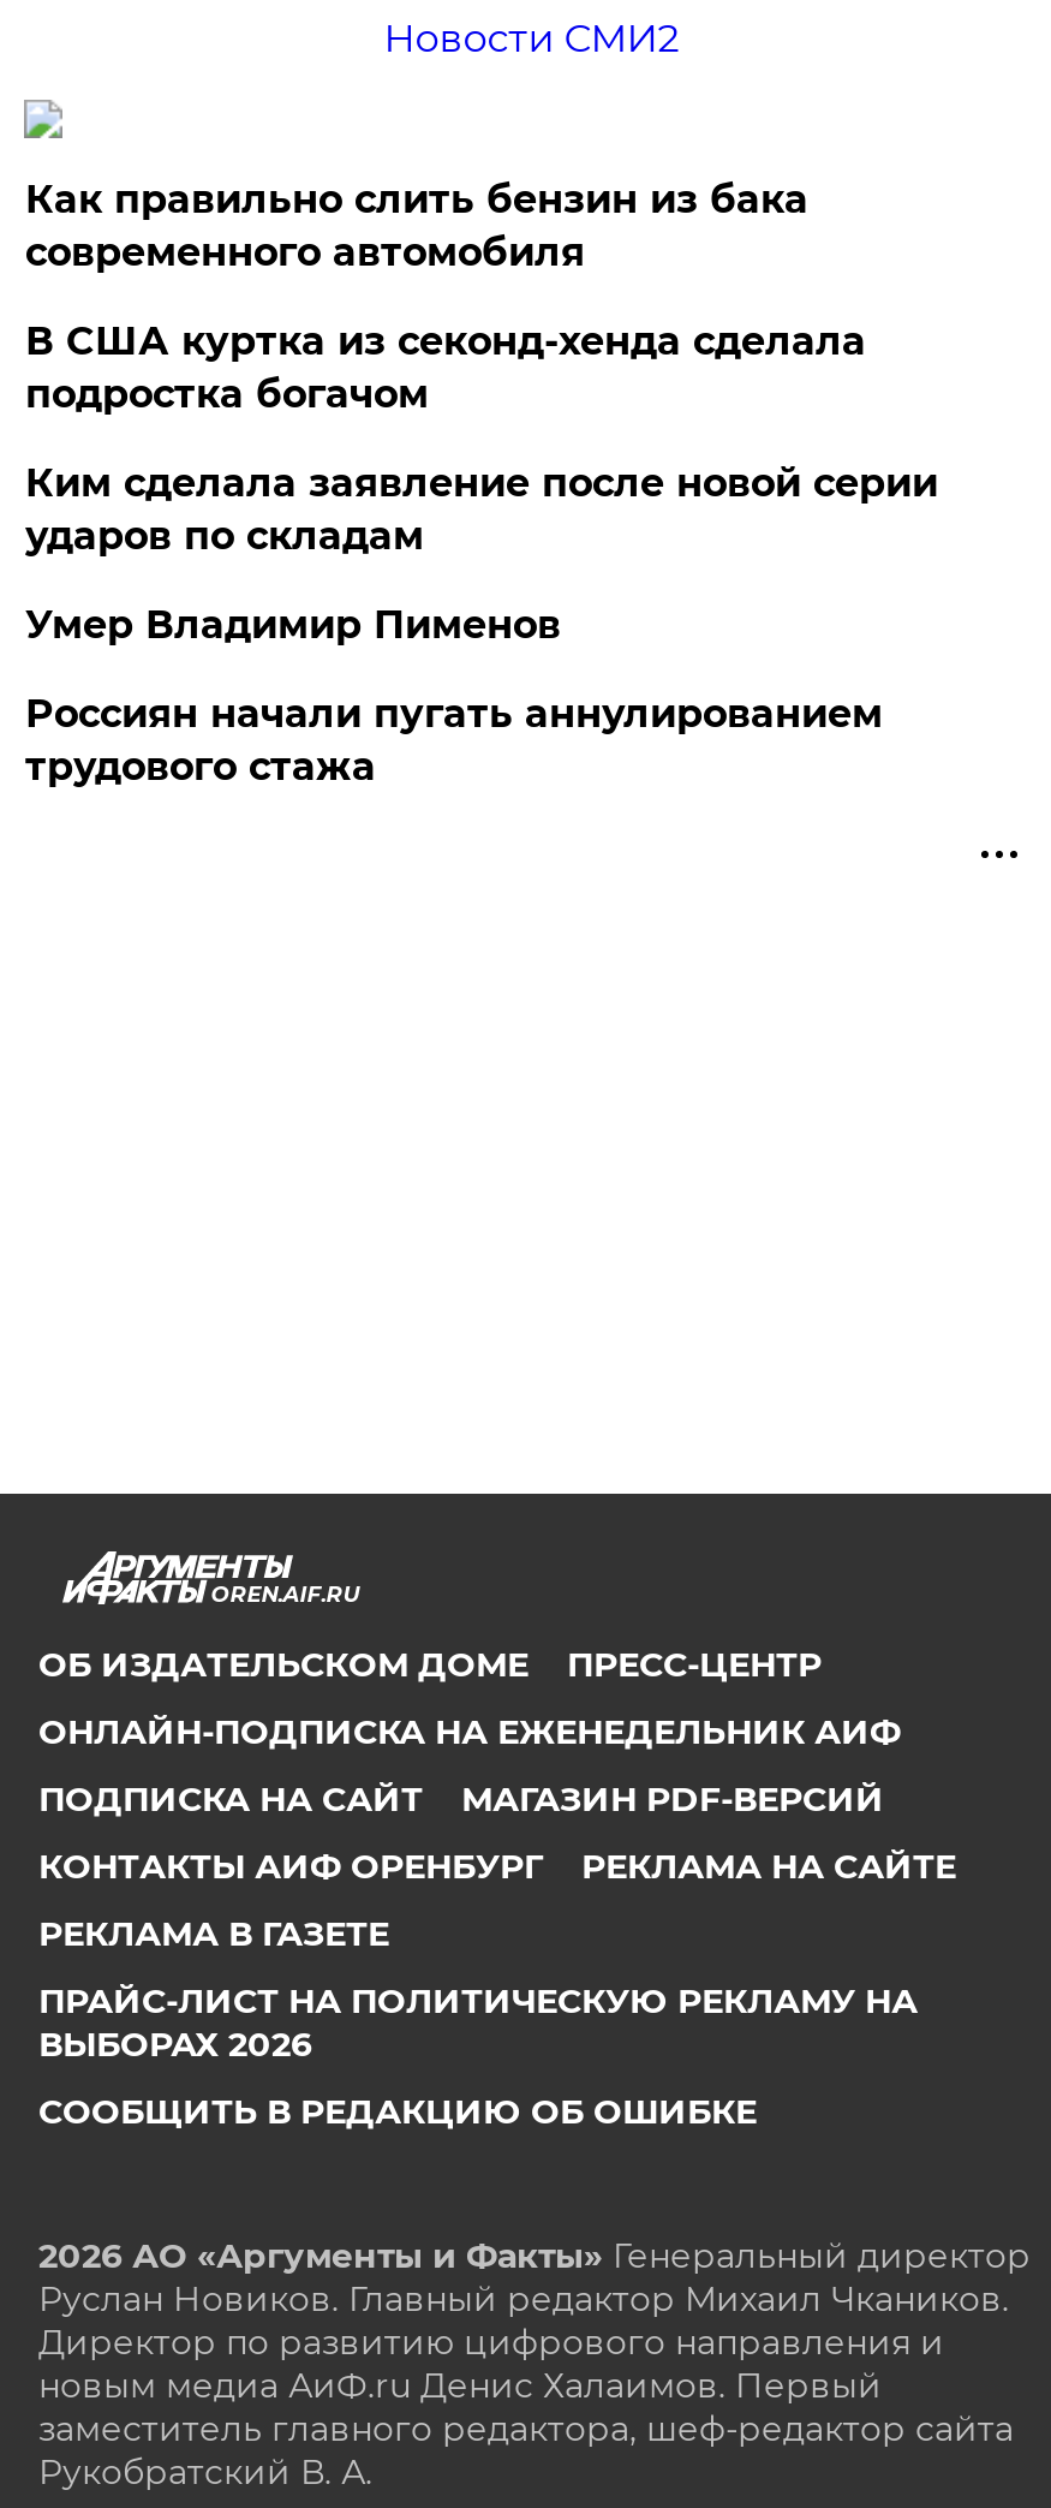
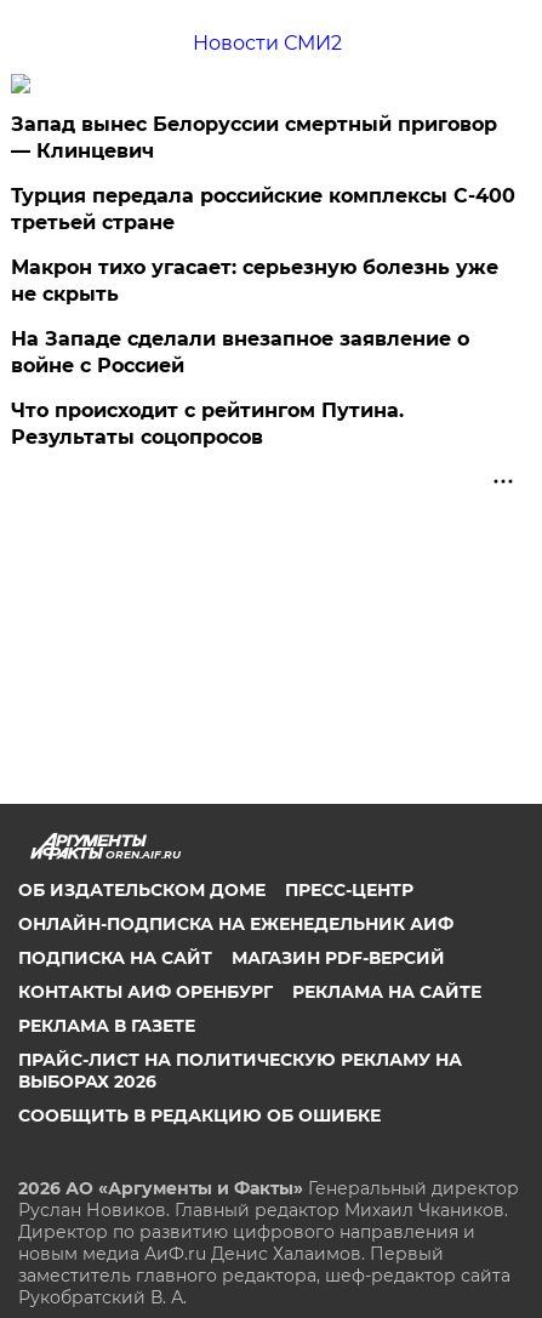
- Как правильно слить бензин из бака
- современного автомобиля
+ Запад вынес Белоруссии смертный приговор
+ — Клинцевич

- В США куртка из секонд-хенда сделала
- подростка богачом
+ Турция передала российские комплексы С-400
+ третьей стране

- Ким сделала заявление после новой серии
- ударов по складам
+ Макрон тихо угасает: серьезную болезнь уже
+ не скрыть

- Умер Владимир Пименов
+ На Западе сделали внезапное заявление о
+ войне с Россией

- Россиян начали пугать аннулированием
- трудового стажа
+ Что происходит с рейтингом Путина.
+ Результаты соцопросов
